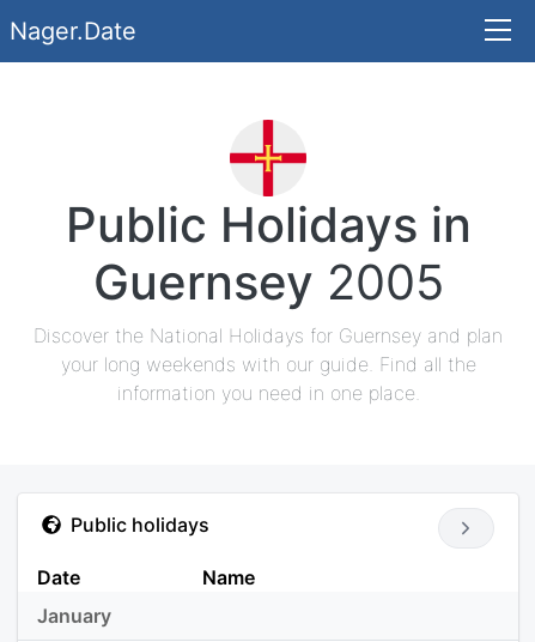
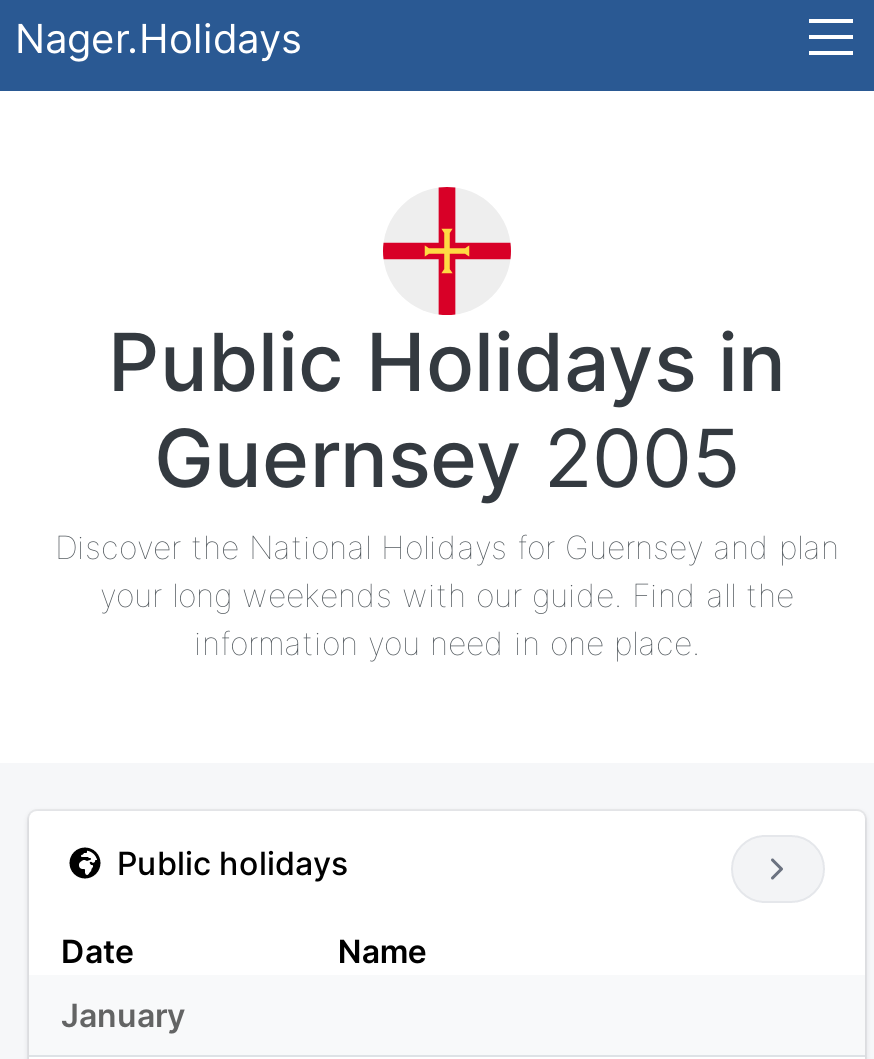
- Nager.Date
+ Nager.Holidays
